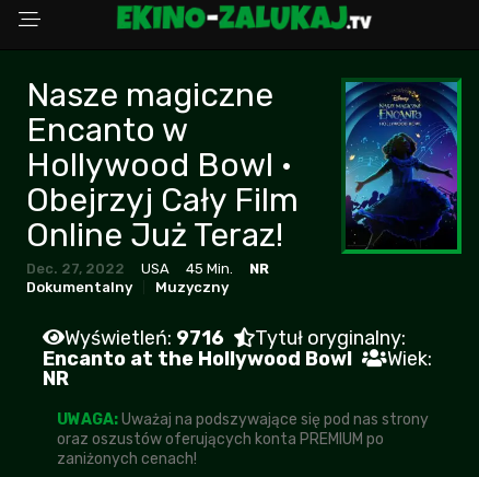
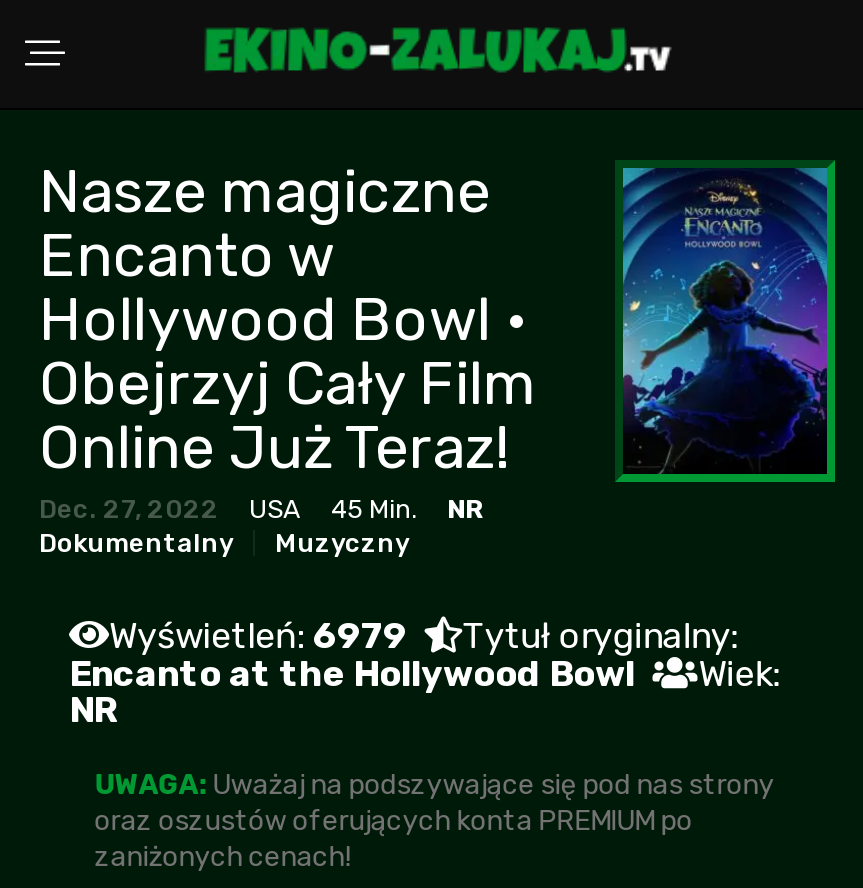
- Wyświetleń: 9716 Tytuł oryginalny:
+ Wyświetleń: 6979 Tytuł oryginalny:
